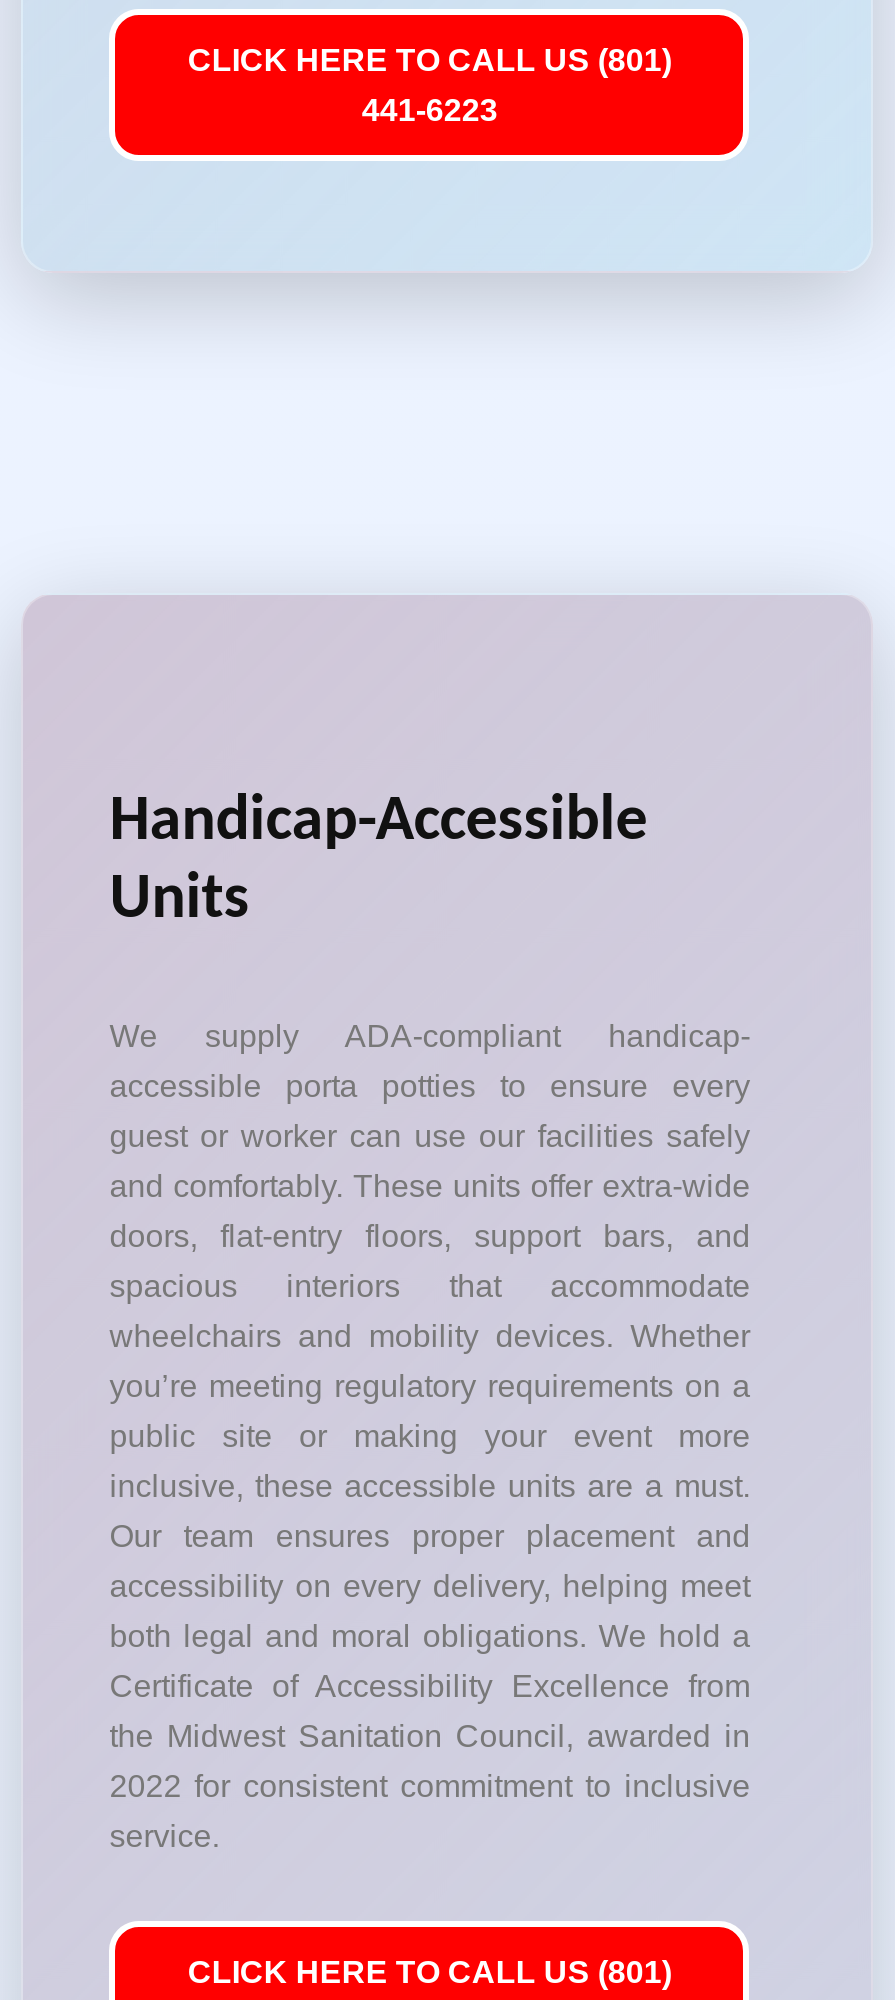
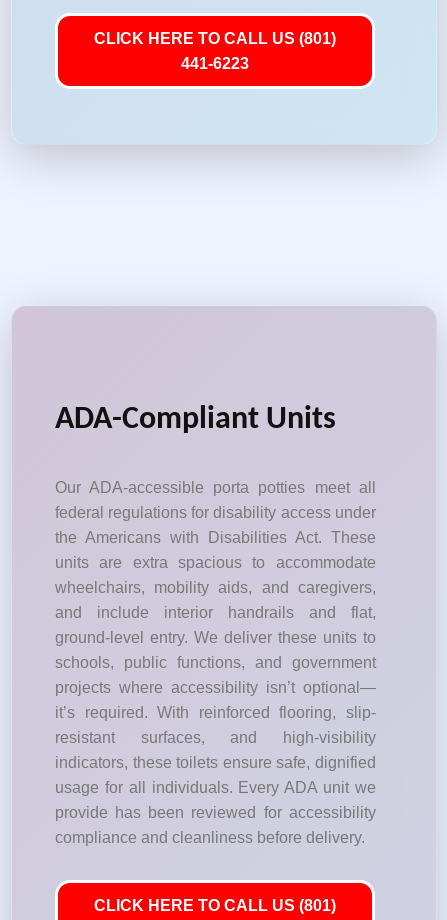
- Handicap-Accessible
- Units
- We supply ADA-compliant handicap-
- accessible porta potties to ensure every
- guest or worker can use our facilities safely
- and comfortably. These units offer extra-wide
- doors, flat-entry floors, support bars, and
- spacious interiors that accommodate
- wheelchairs and mobility devices. Whether
- you’re meeting regulatory requirements on a
- public site or making your event more
- inclusive, these accessible units are a must.
- Our team ensures proper placement and
- accessibility on every delivery, helping meet
- both legal and moral obligations. We hold a
- Certificate of Accessibility Excellence from
- the Midwest Sanitation Council, awarded in
- 2022 for consistent commitment to inclusive
- service.
+ ADA-Compliant Units
+ Our ADA-accessible porta potties meet all
+ federal regulations for disability access under
+ the Americans with Disabilities Act. These
+ units are extra spacious to accommodate
+ wheelchairs, mobility aids, and caregivers,
+ and include interior handrails and flat,
+ ground-level entry. We deliver these units to
+ schools, public functions, and government
+ projects where accessibility isn’t optional—
+ it’s required. With reinforced flooring, slip-
+ resistant surfaces, and high-visibility
+ indicators, these toilets ensure safe, dignified
+ usage for all individuals. Every ADA unit we
+ provide has been reviewed for accessibility
+ compliance and cleanliness before delivery.
